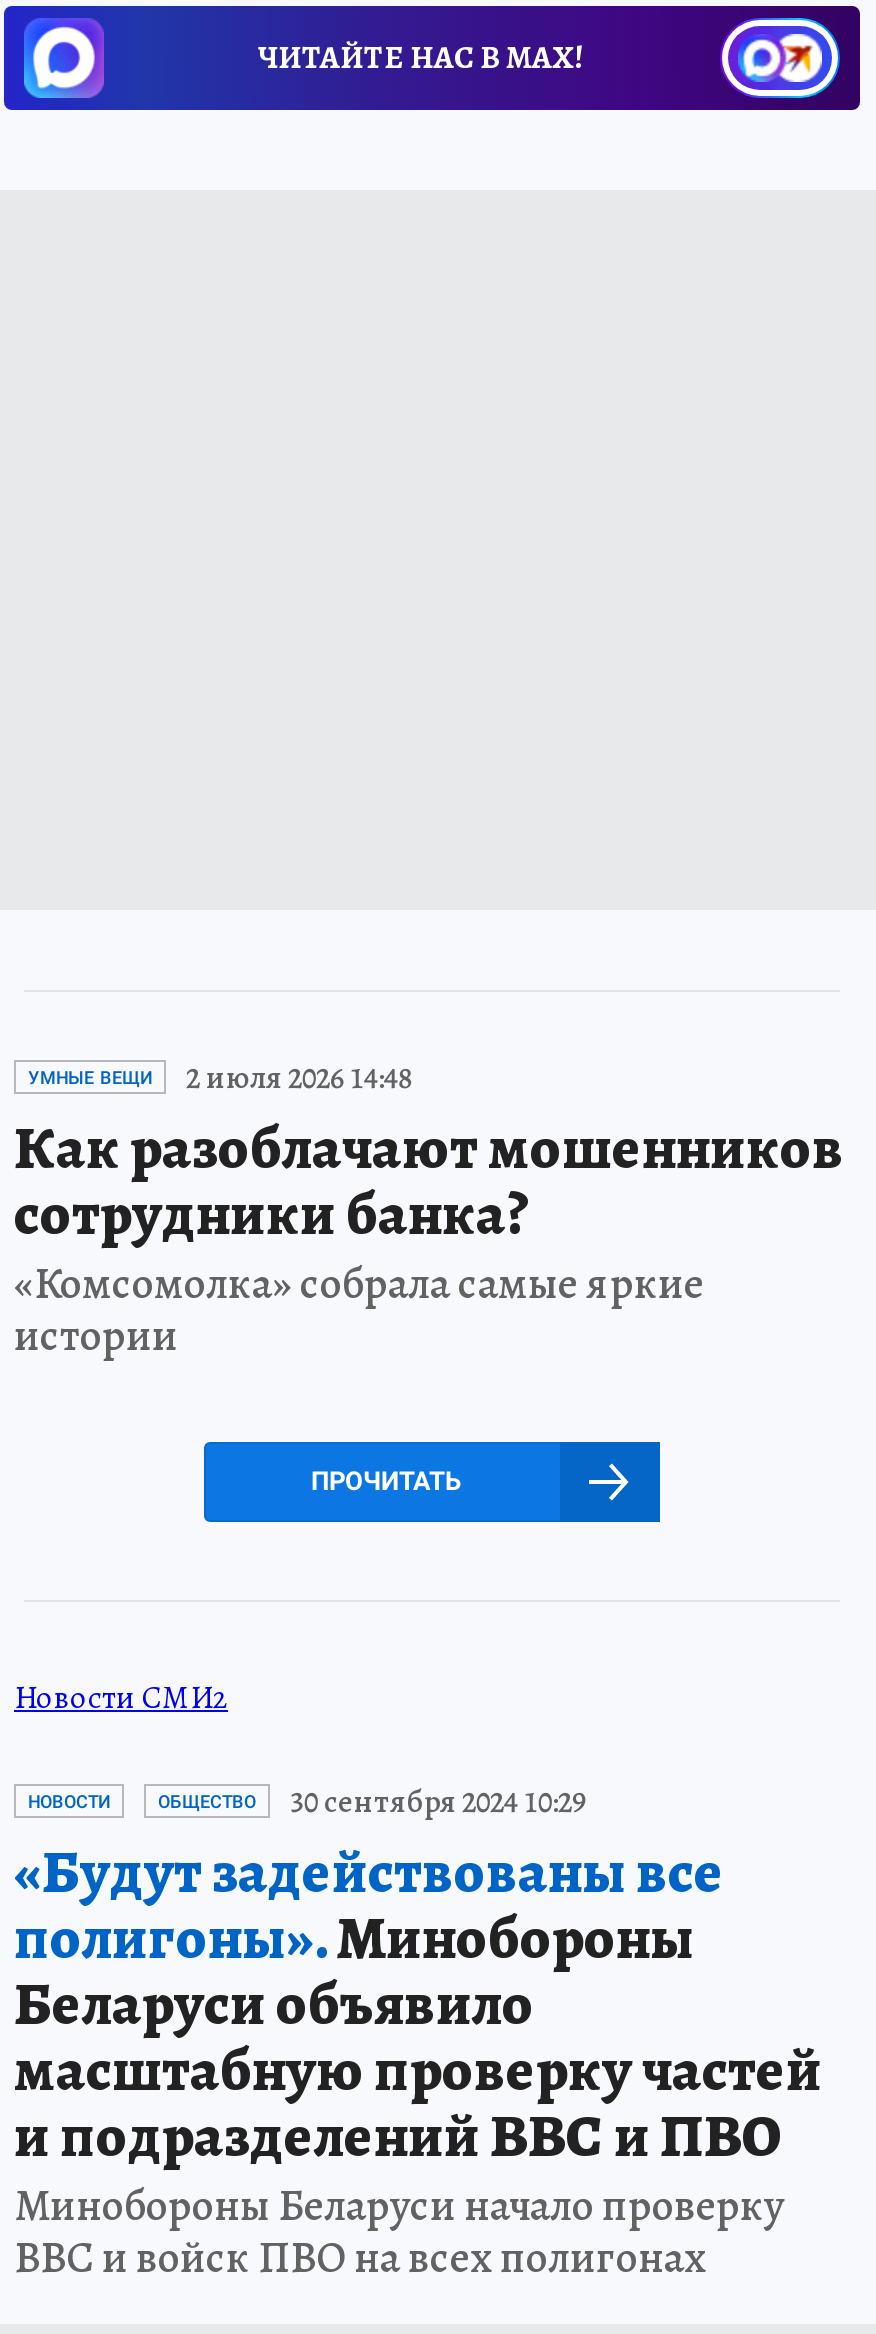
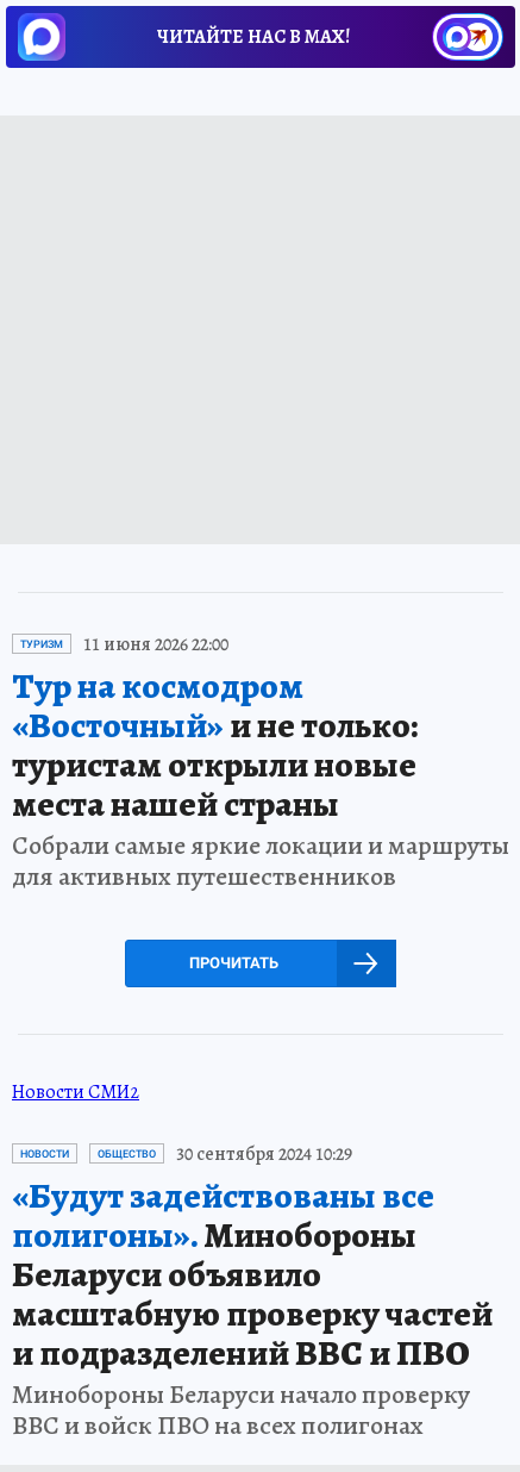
- УМНЫЕ ВЕЩИ
- 2 июля 2026 14:48
- Как разоблачают мошенников
- сотрудники банка?
- «Комсомолка» собрала самые яркие
- истории
+ ТУРИЗМ
+ 11 июня 2026 22:00
+ Тур на космодром
+ «Восточный»и не только:
+ туристам открыли новые
+ места нашей страны
+ Собрали самые яркие локации и маршруты
+ для активных путешественников
